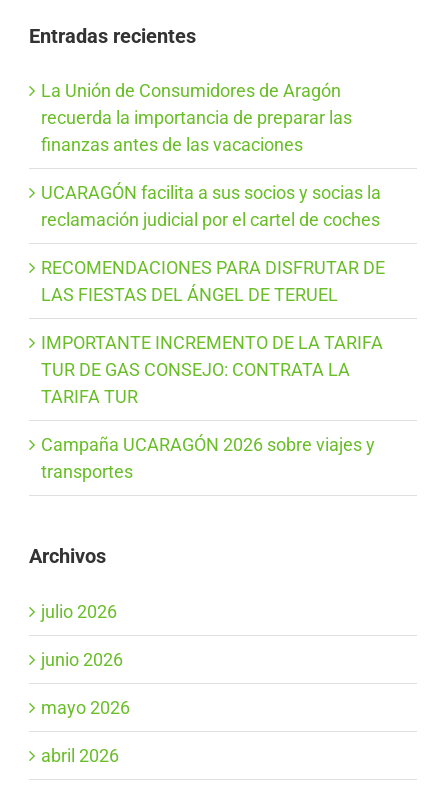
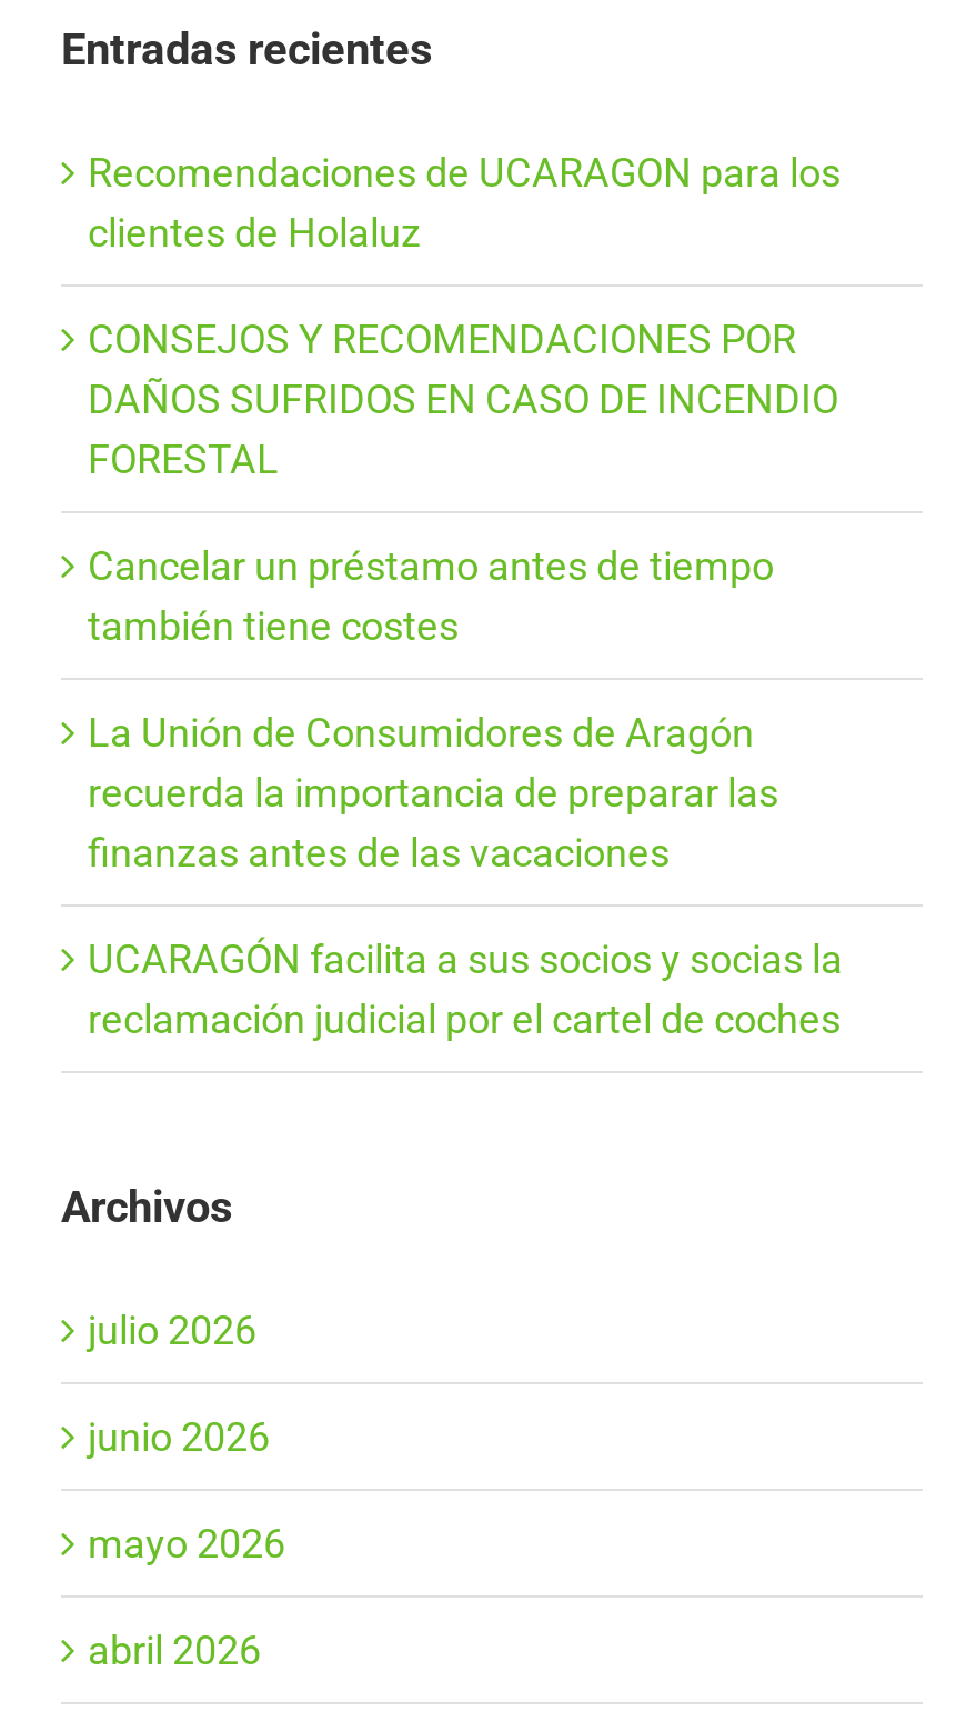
+ Recomendaciones de UCARAGON para los
+ clientes de Holaluz
+ CONSEJOS Y RECOMENDACIONES POR
+ DAÑOS SUFRIDOS EN CASO DE INCENDIO
+ FORESTAL
+ Cancelar un préstamo antes de tiempo
+ también tiene costes

moved down: La Unión de Consumidores de Aragón | recuerda la importancia de preparar las | finanzas antes de las vacaciones | UCARAGÓN facilita a sus socios y socias la | reclamación judicial por el cartel de coches

- RECOMENDACIONES PARA DISFRUTAR DE
- LAS FIESTAS DEL ÁNGEL DE TERUEL
- IMPORTANTE INCREMENTO DE LA TARIFA
- TUR DE GAS CONSEJO: CONTRATA LA
- TARIFA TUR
- Campaña UCARAGÓN 2026 sobre viajes y
- transportes
